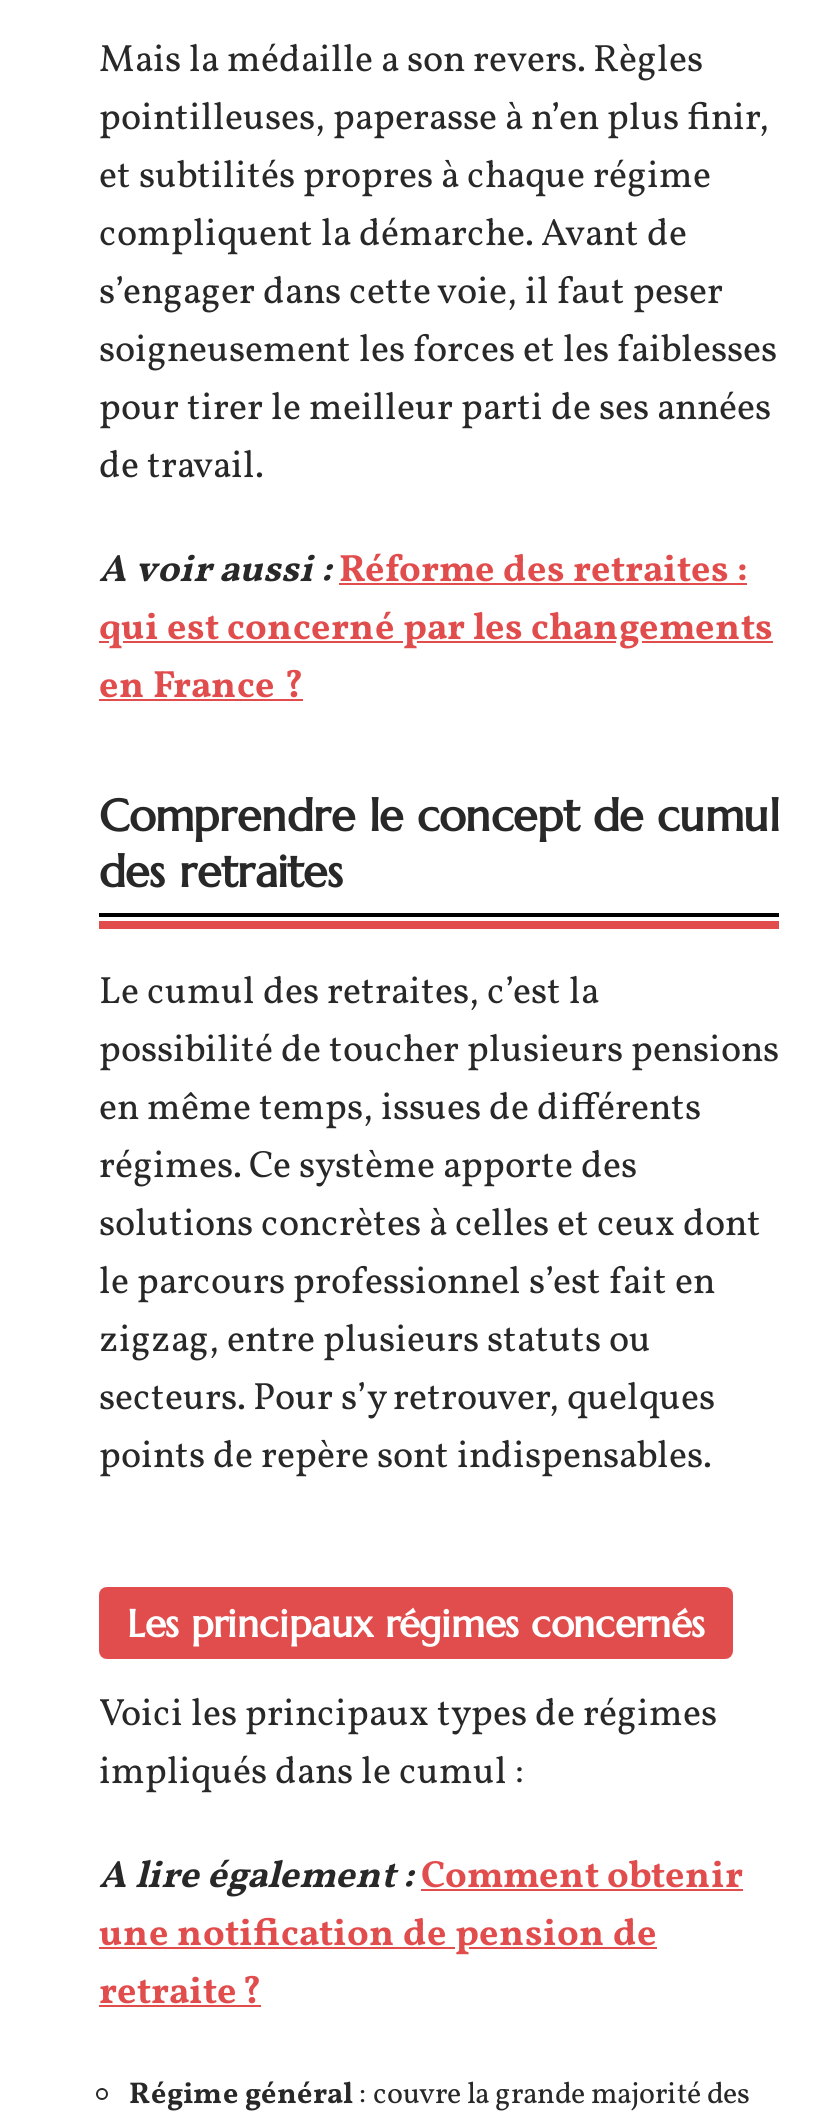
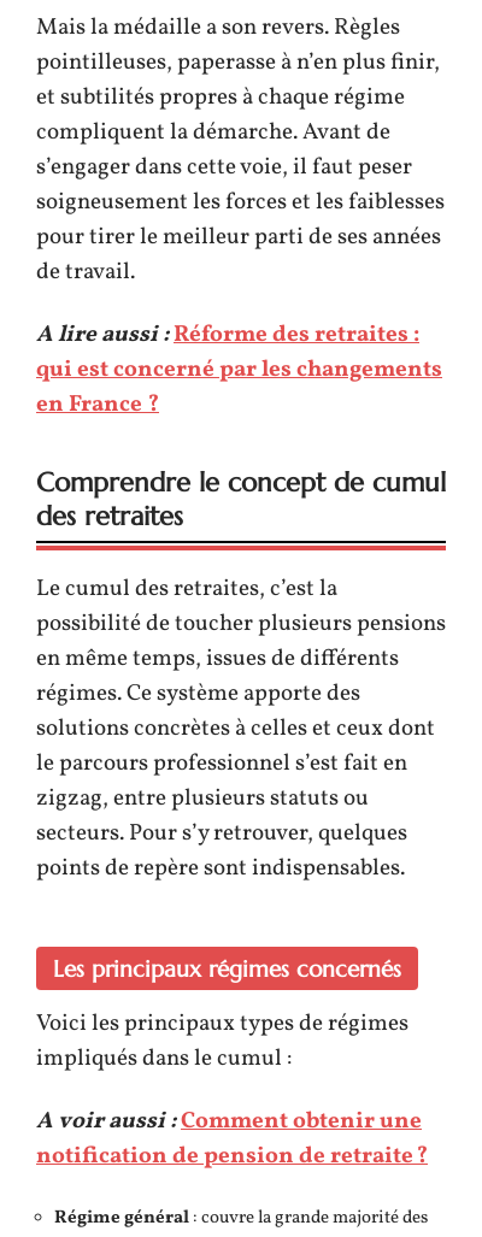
- A voir aussi : Réforme des retraites :
+ A lire aussi : Réforme des retraites :

- A lire également : Comment obtenir
- une notification de pension de
- retraite ?
+ A voir aussi : Comment obtenir une
+ notification de pension de retraite ?
